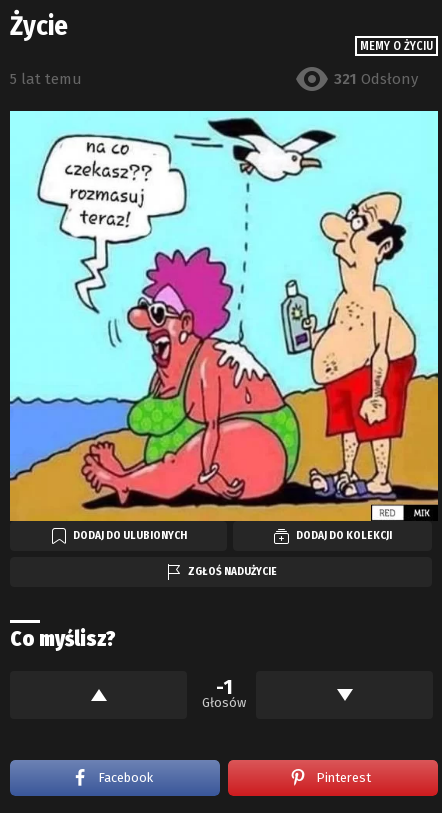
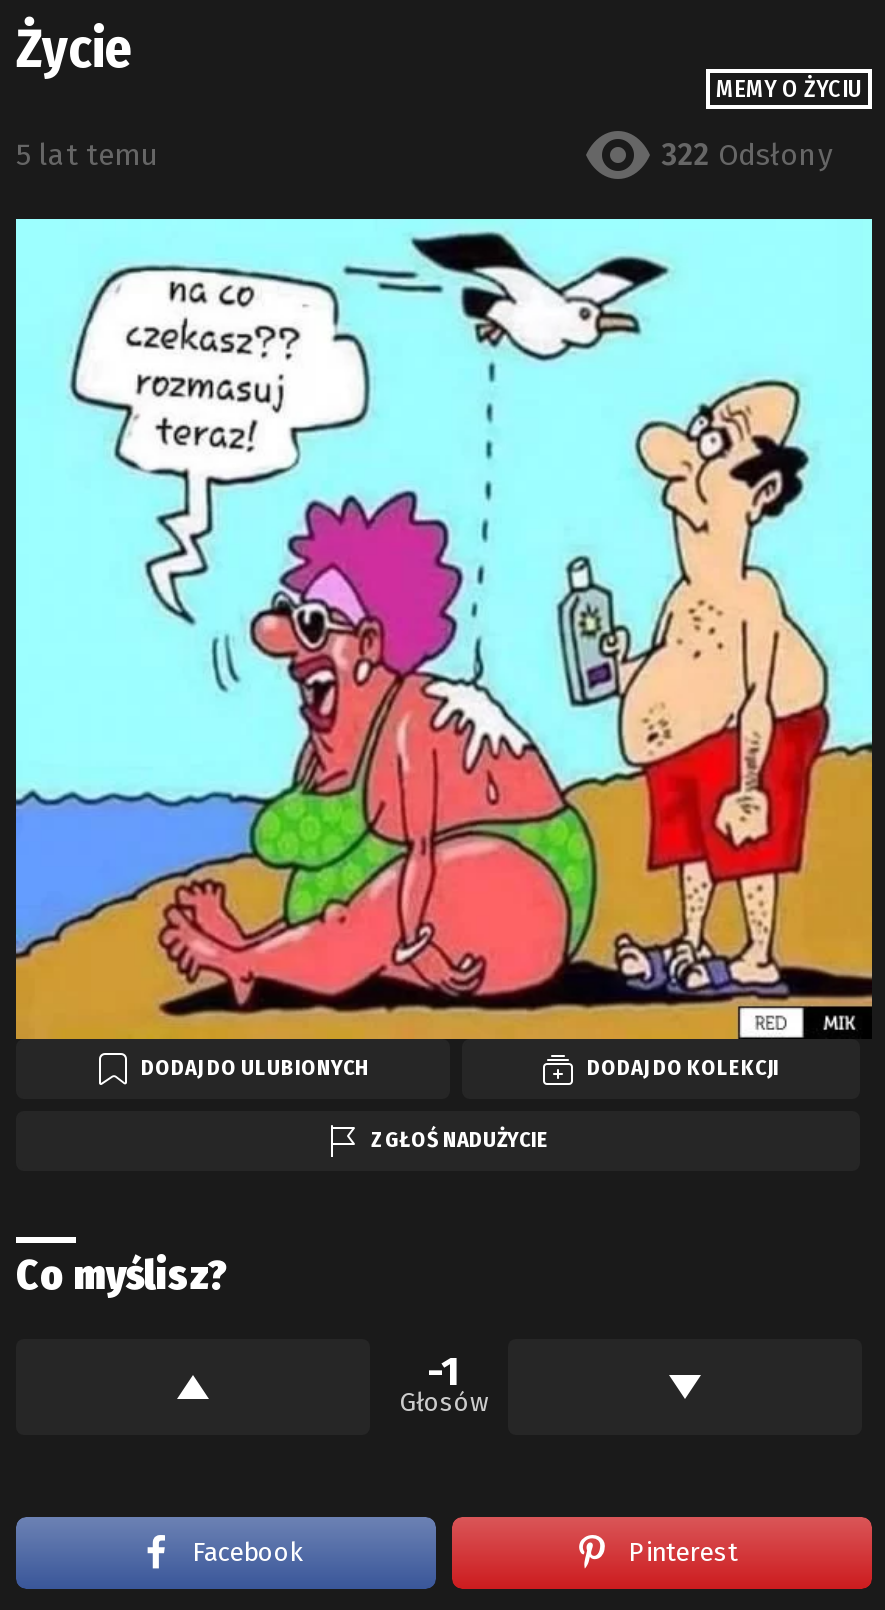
- 321 Odsłony
+ 322 Odsłony
